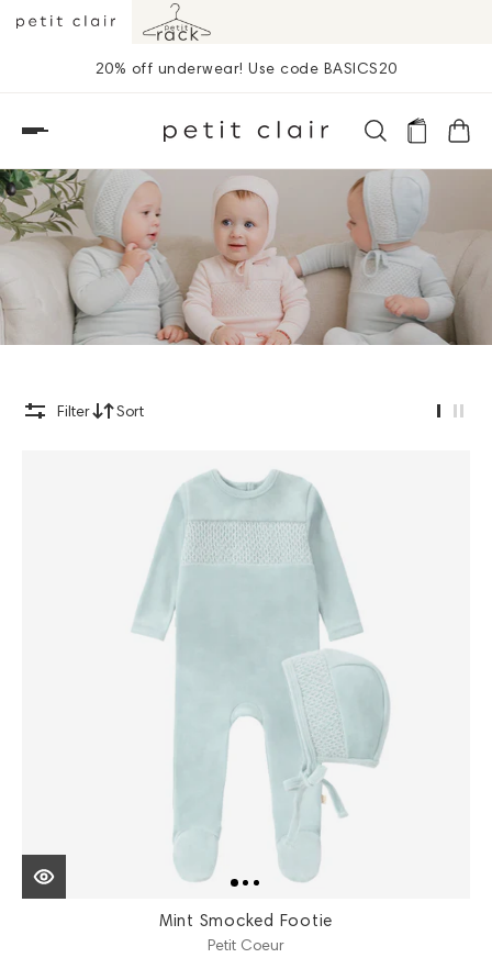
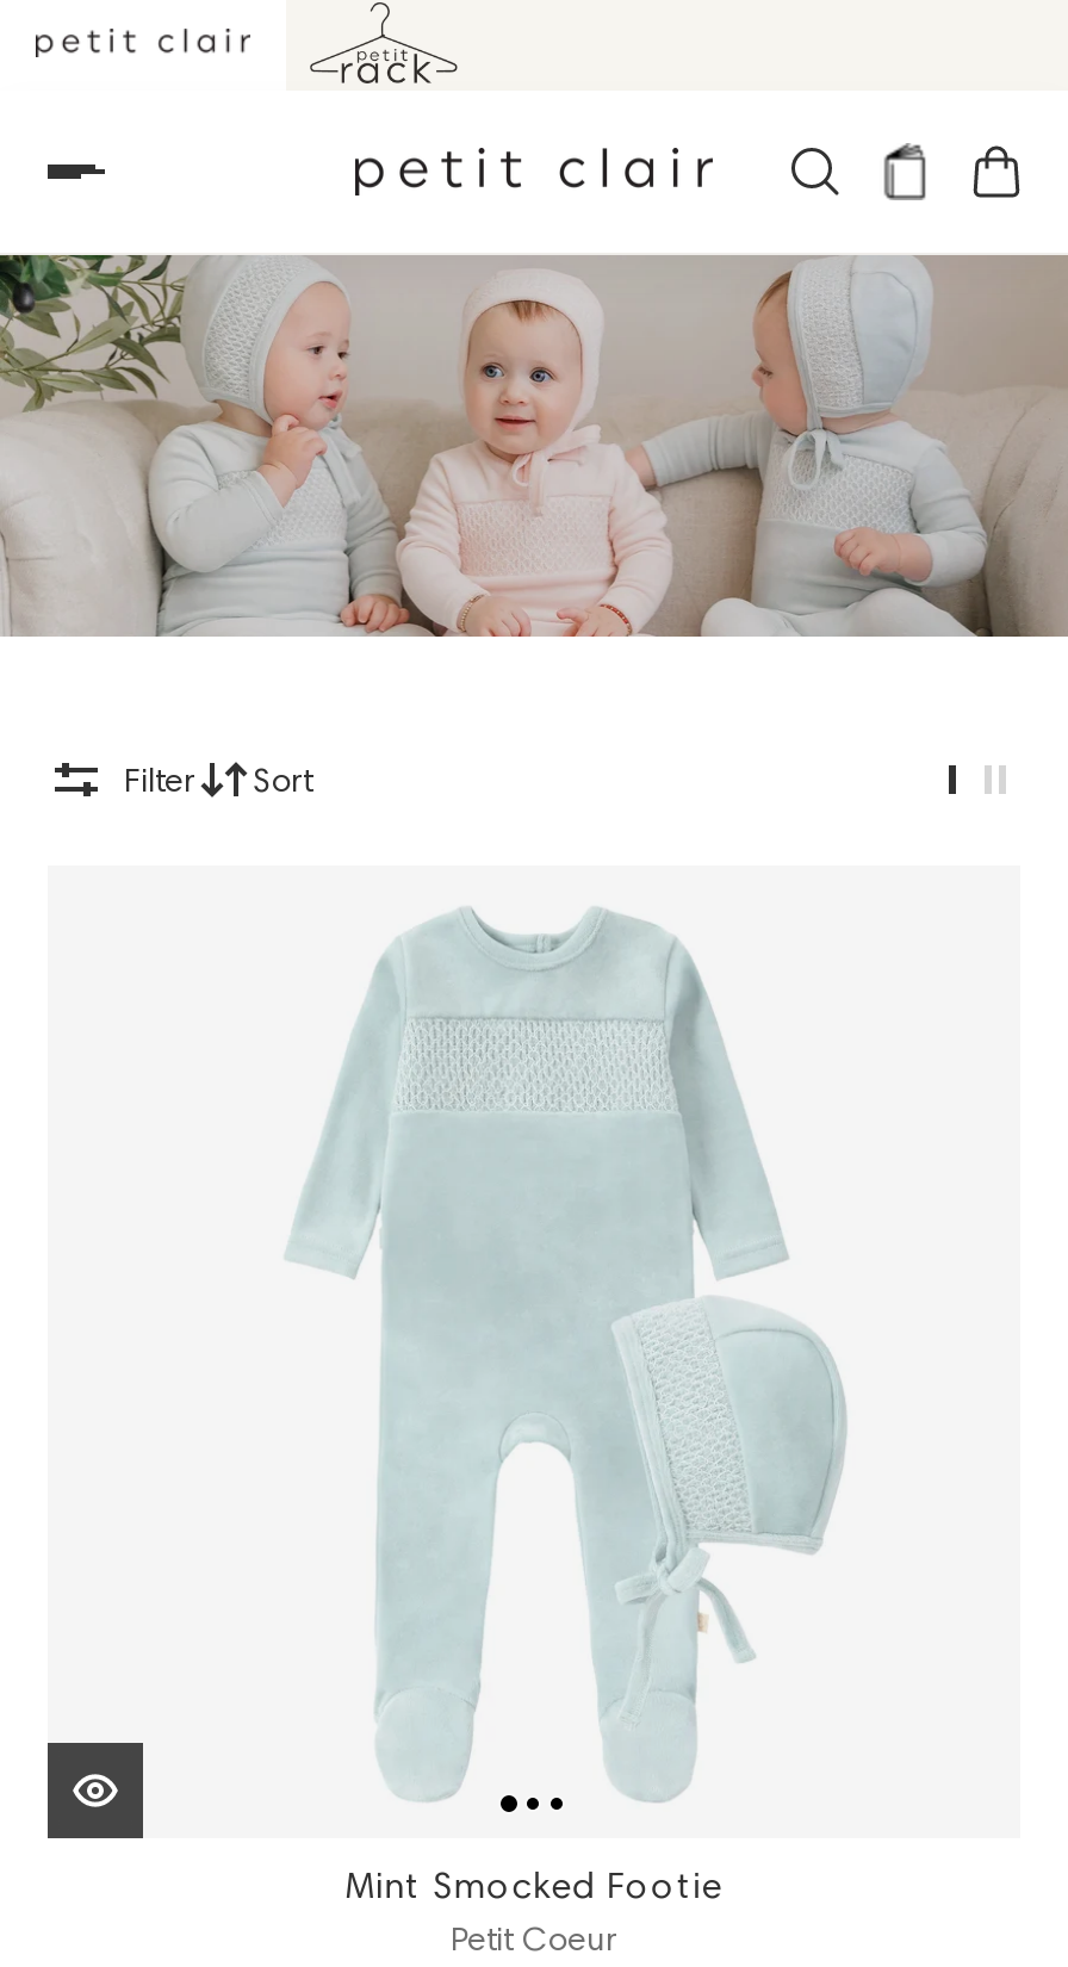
- 20% off underwear! Use code BASICS20
